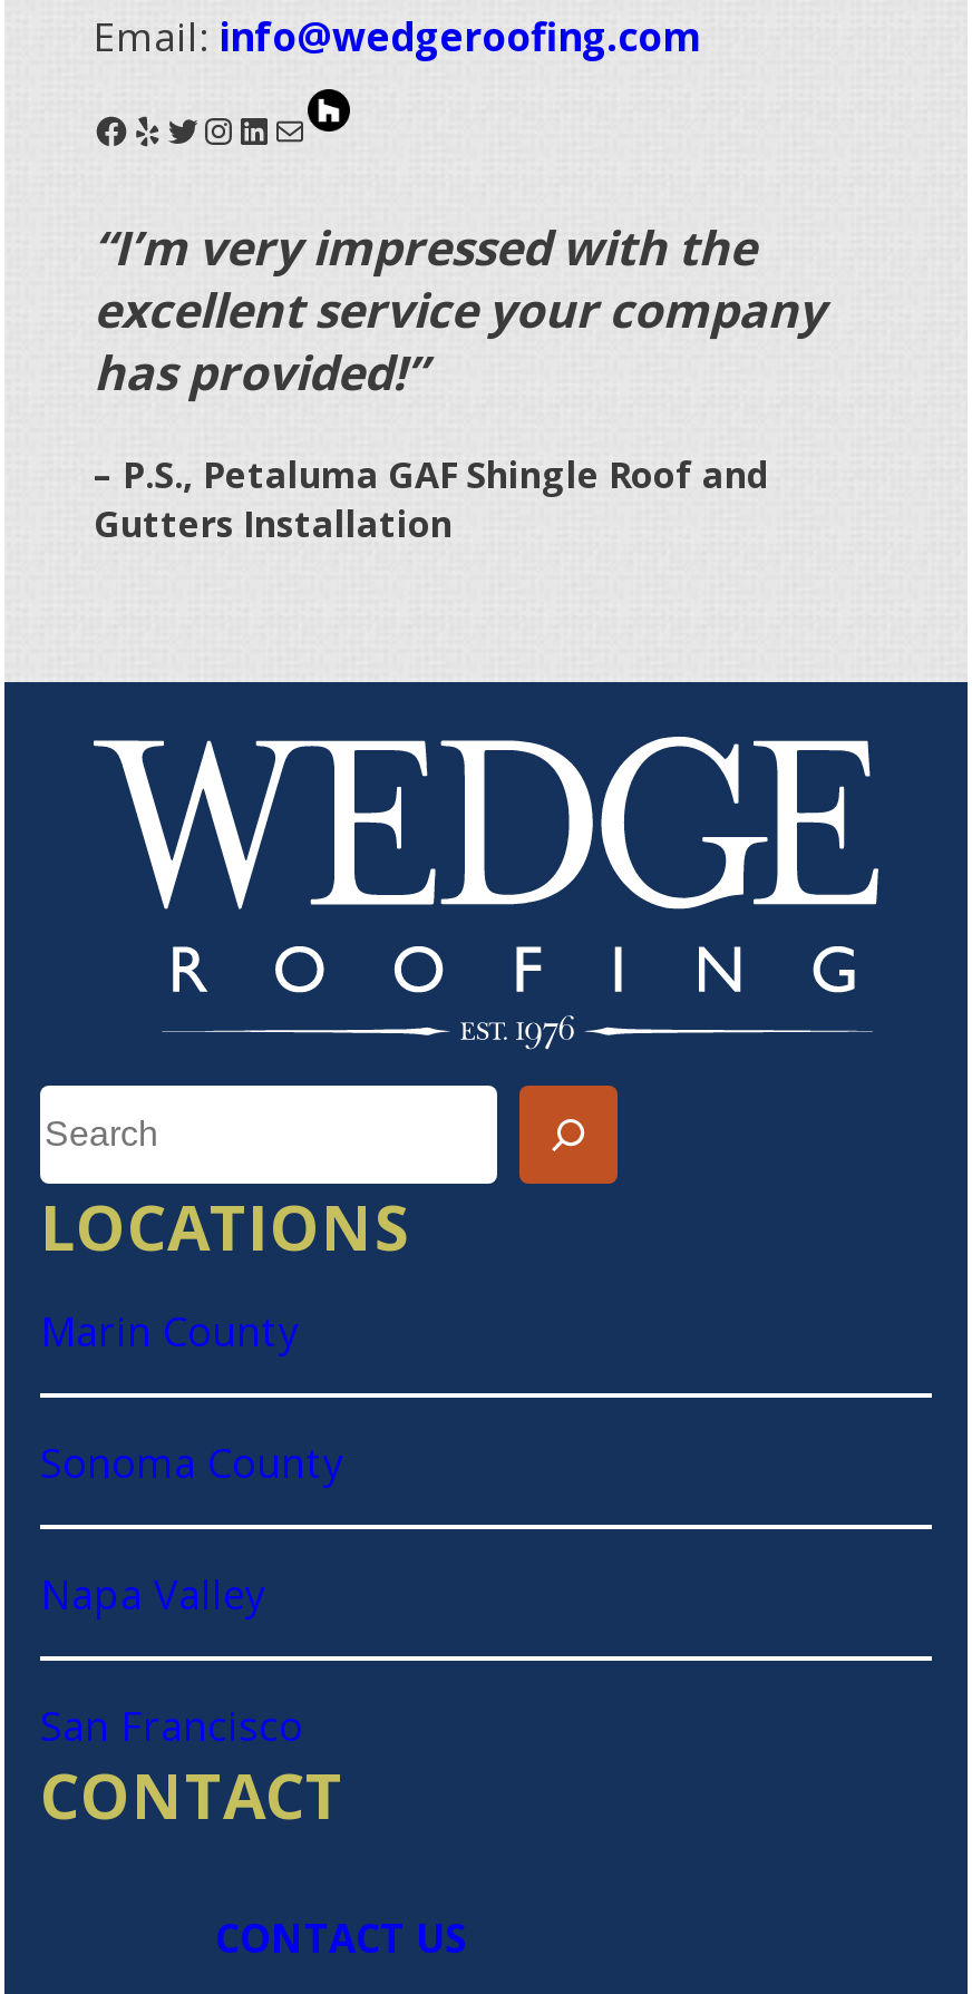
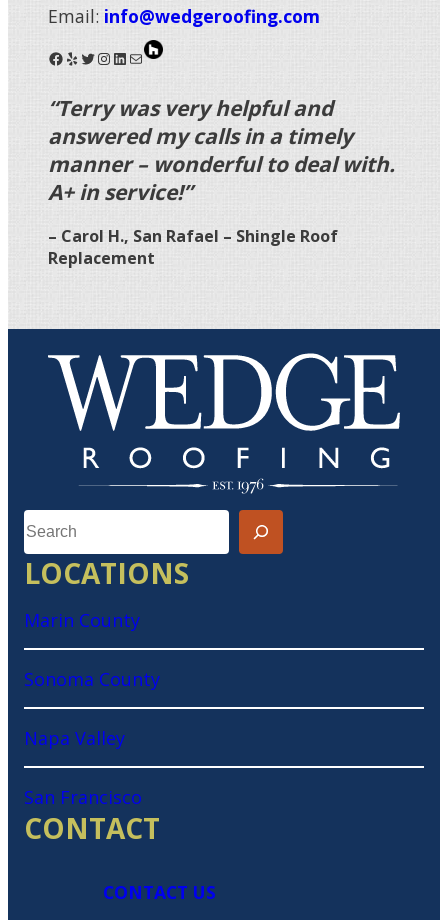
- “I’m very impressed with the
- excellent service your company
- has provided!”
+ “Terry was very helpful and
+ answered my calls in a timely
+ manner – wonderful to deal with.
+ A+ in service!”

- – P.S., Petaluma GAF Shingle Roof and
- Gutters Installation
+ – Carol H., San Rafael – Shingle Roof
+ Replacement
